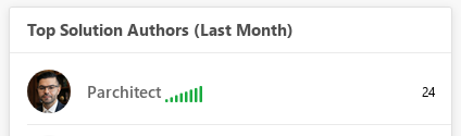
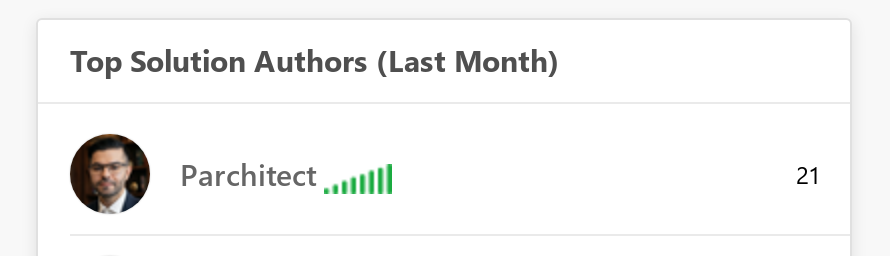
- 24
+ 21
